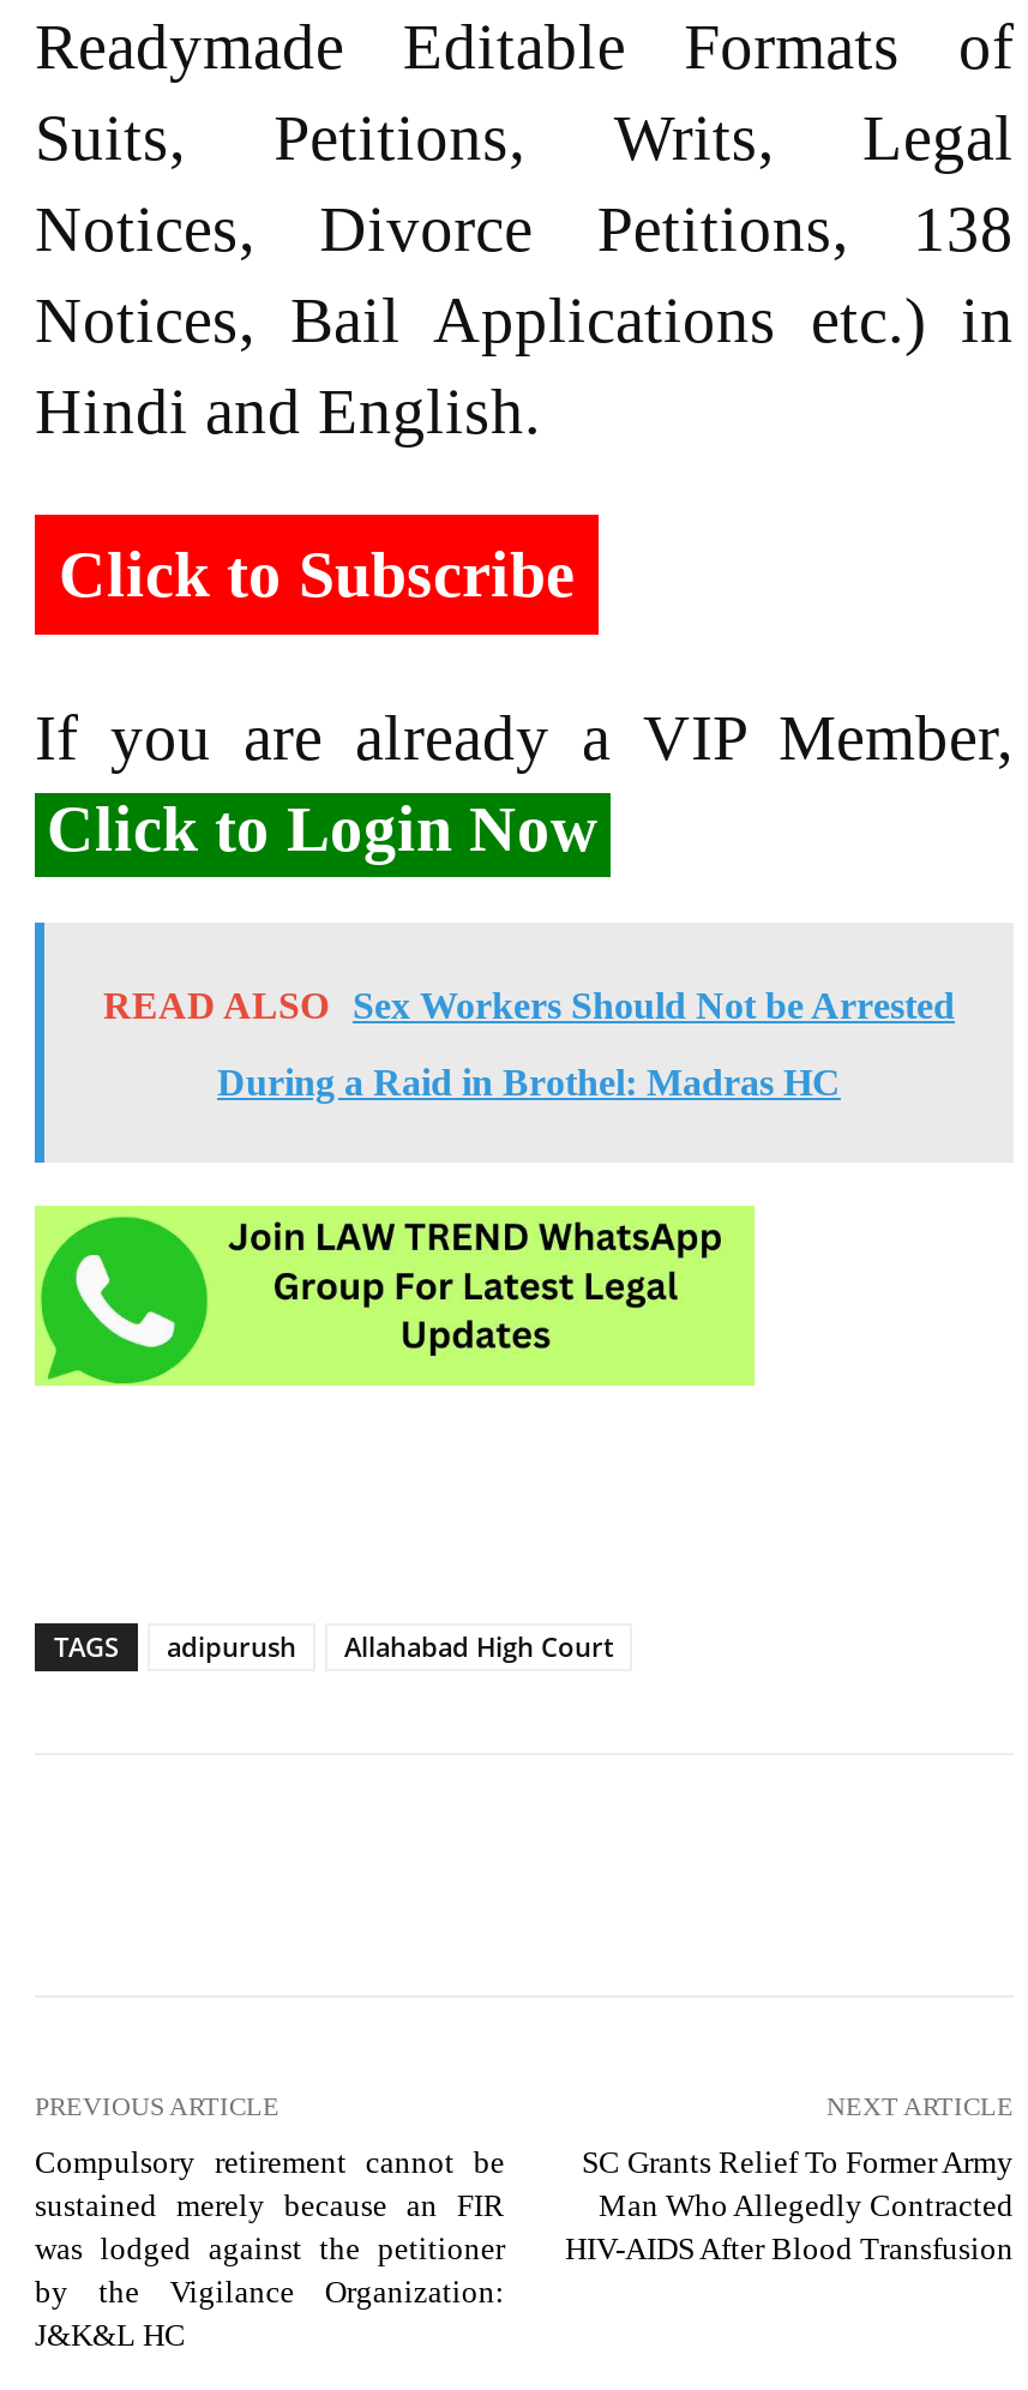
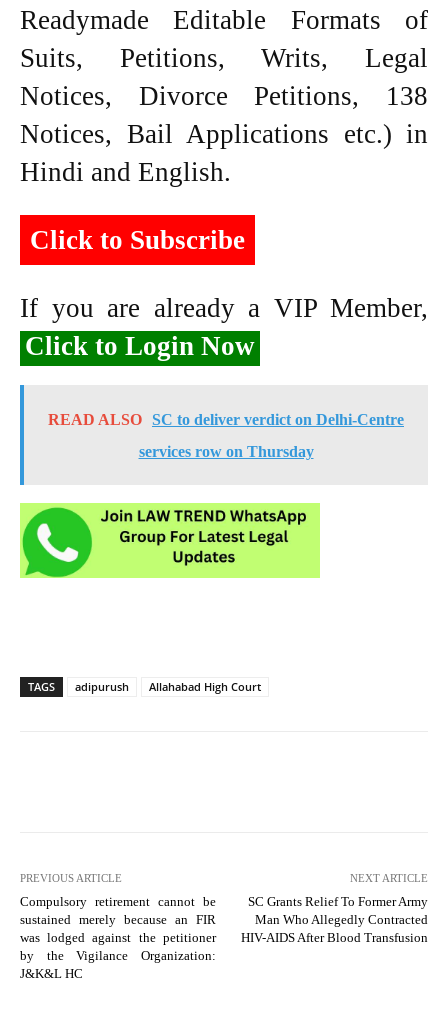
- READ ALSO Sex Workers Should Not be Arrested
+ READ ALSO SC to deliver verdict on Delhi-Centre

- During a Raid in Brothel: Madras HC
+ services row on Thursday
